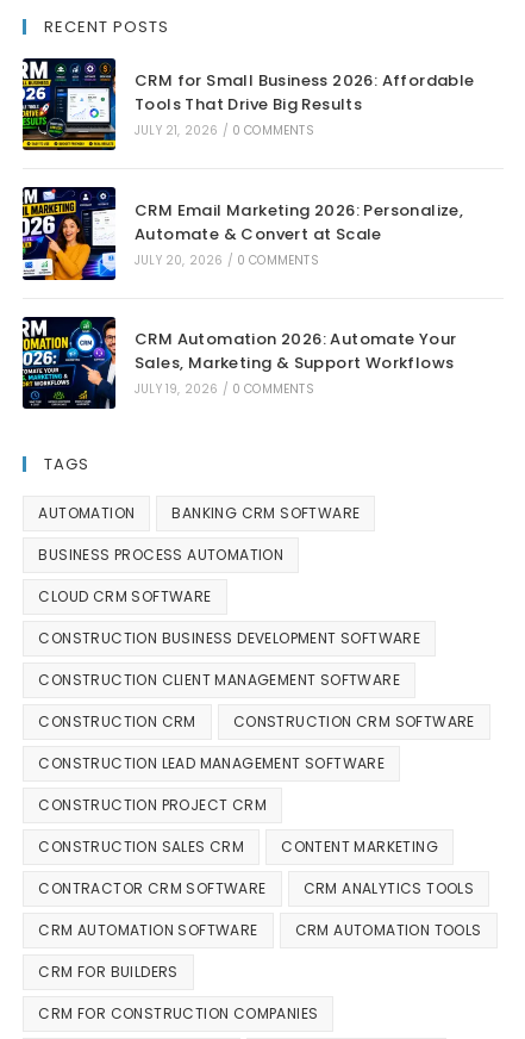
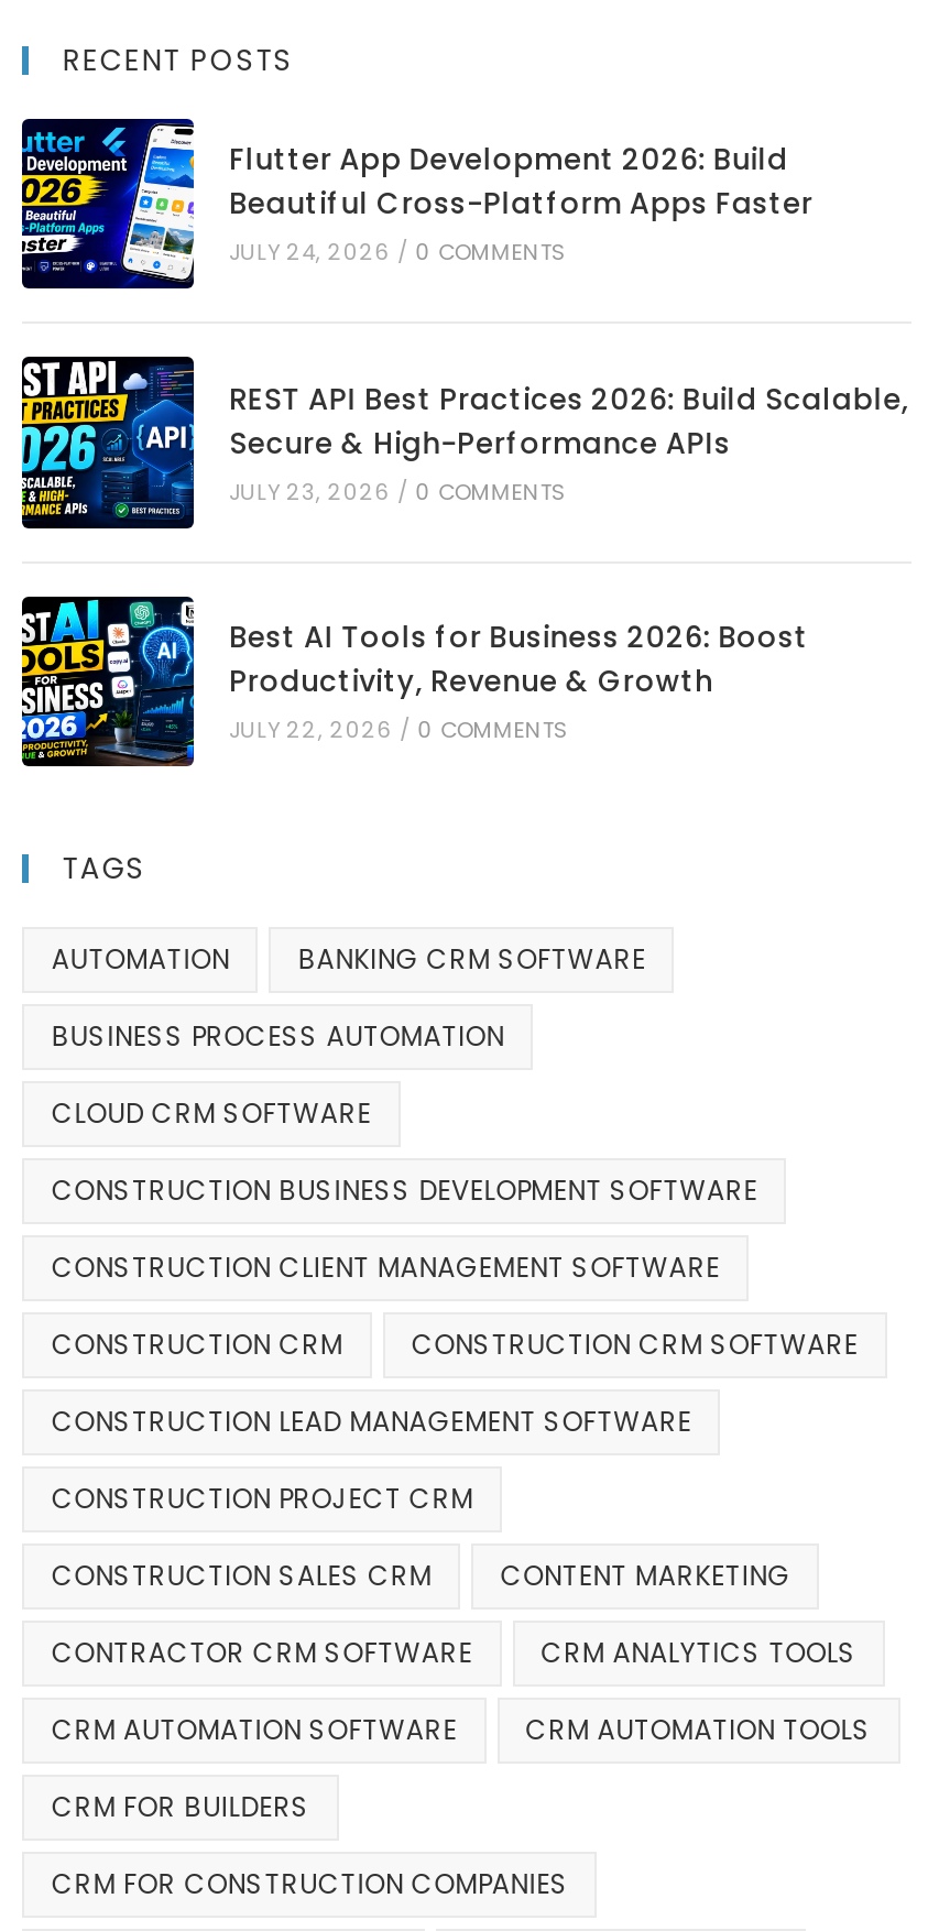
- [image]
- CRM for Small Business 2026: Affordable
- Tools That Drive Big Results
- JULY 21, 2026 / 0 COMMENTS
+ [image]
+ Flutter App Development 2026: Build
+ Beautiful Cross-Platform Apps Faster
+ JULY 24, 2026 / 0 COMMENTS

- [image]
- CRM Email Marketing 2026: Personalize,
- Automate & Convert at Scale
- JULY 20, 2026 / 0 COMMENTS
+ [image]
+ REST API Best Practices 2026: Build Scalable,
+ Secure & High-Performance APIs
+ JULY 23, 2026 / 0 COMMENTS

- [image]
- CRM Automation 2026: Automate Your
- Sales, Marketing & Support Workflows
- JULY 19, 2026 / 0 COMMENTS
+ [image]
+ Best AI Tools for Business 2026: Boost
+ Productivity, Revenue & Growth
+ JULY 22, 2026 / 0 COMMENTS
